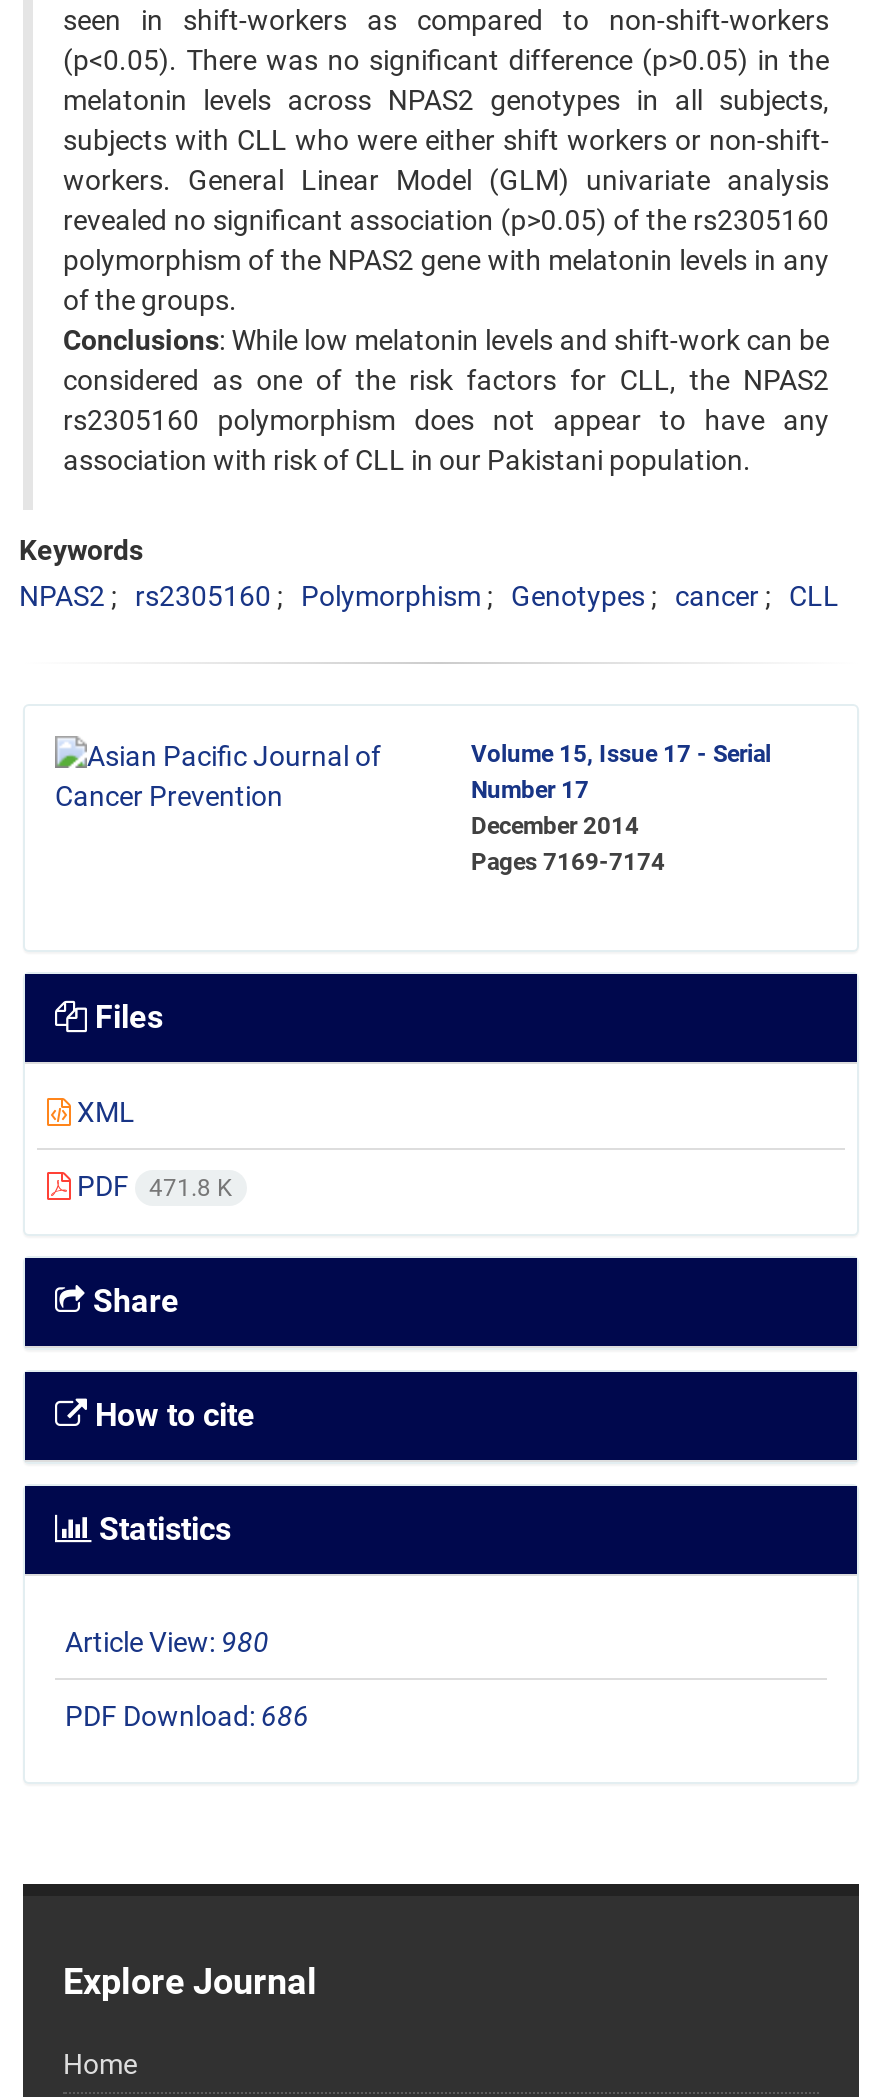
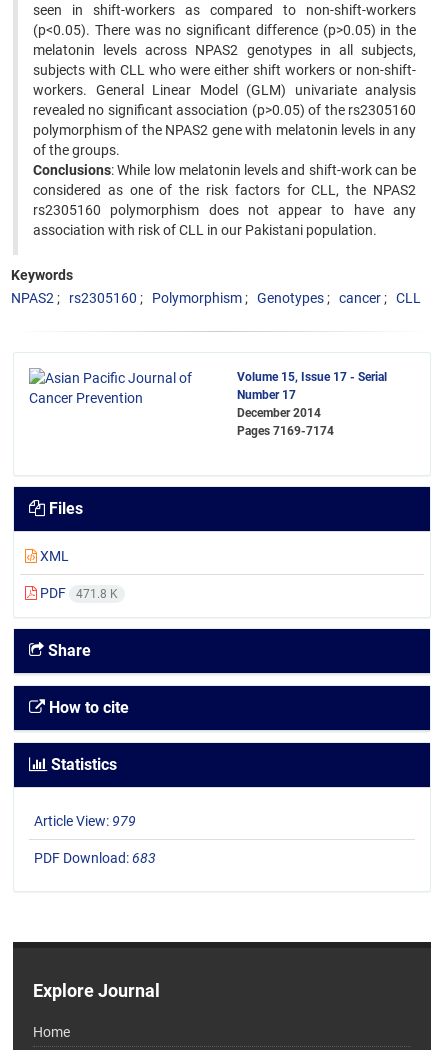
- Article View: 980
+ Article View: 979

- PDF Download: 686
+ PDF Download: 683
